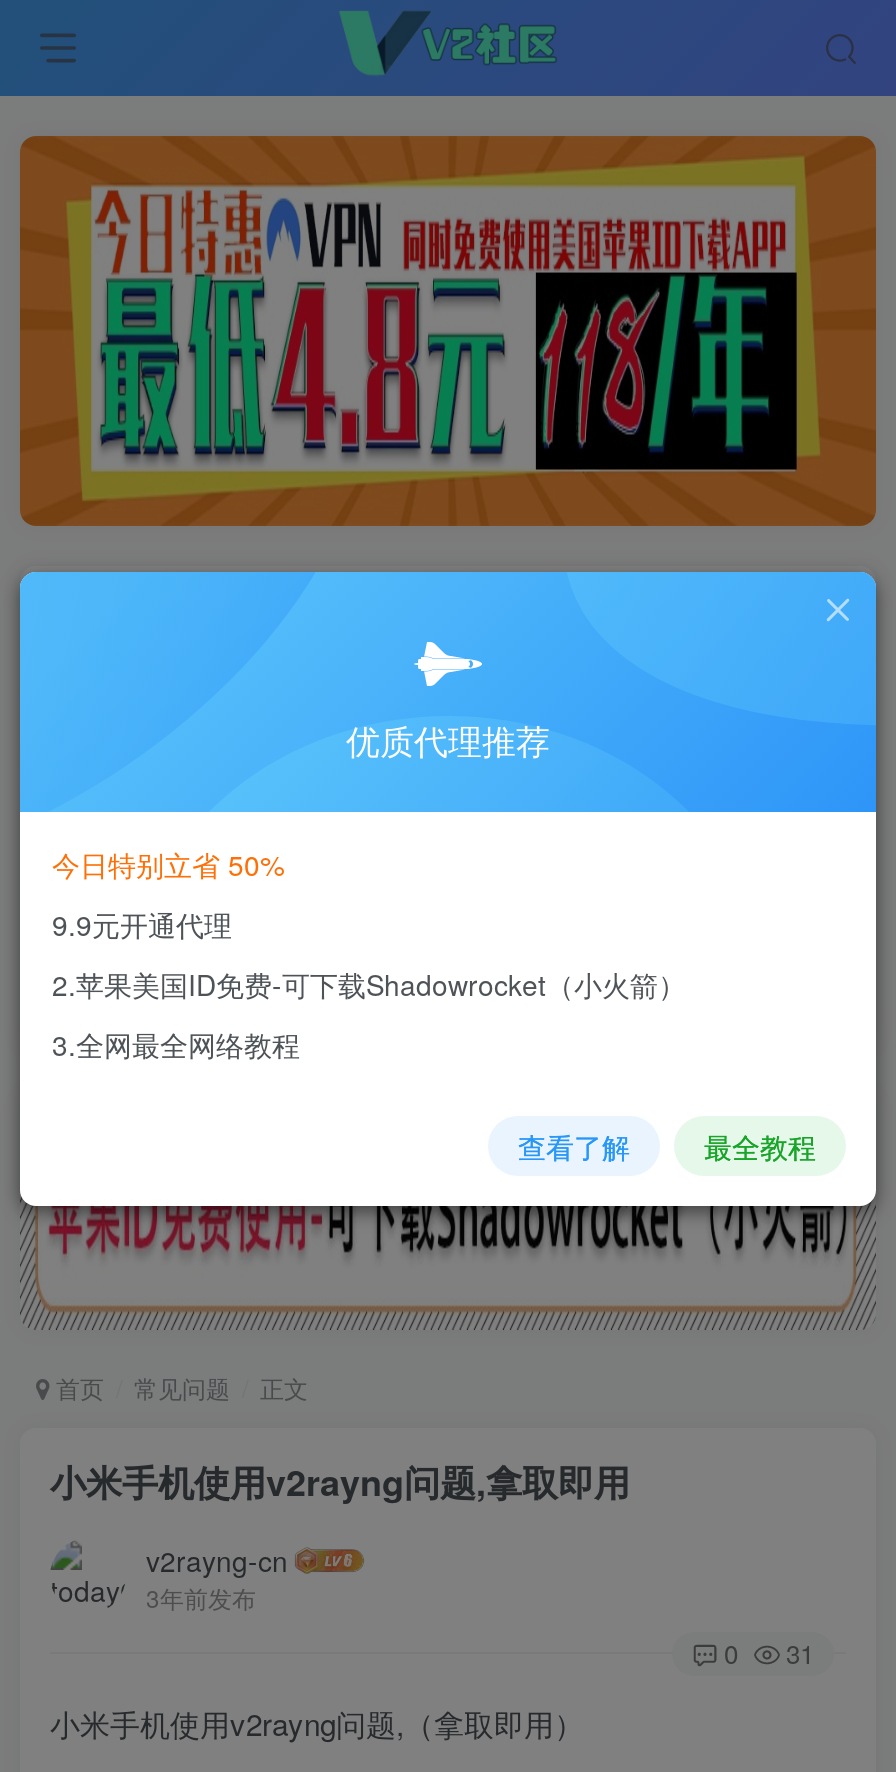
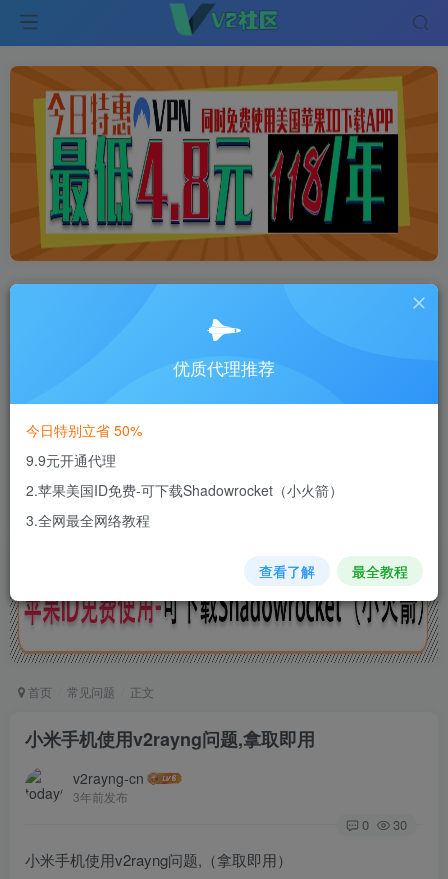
- 0 31
+ 0 30
